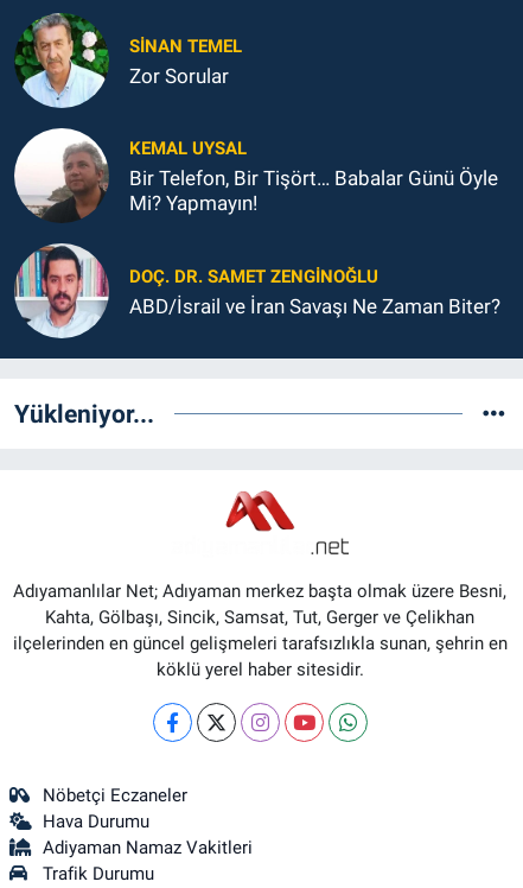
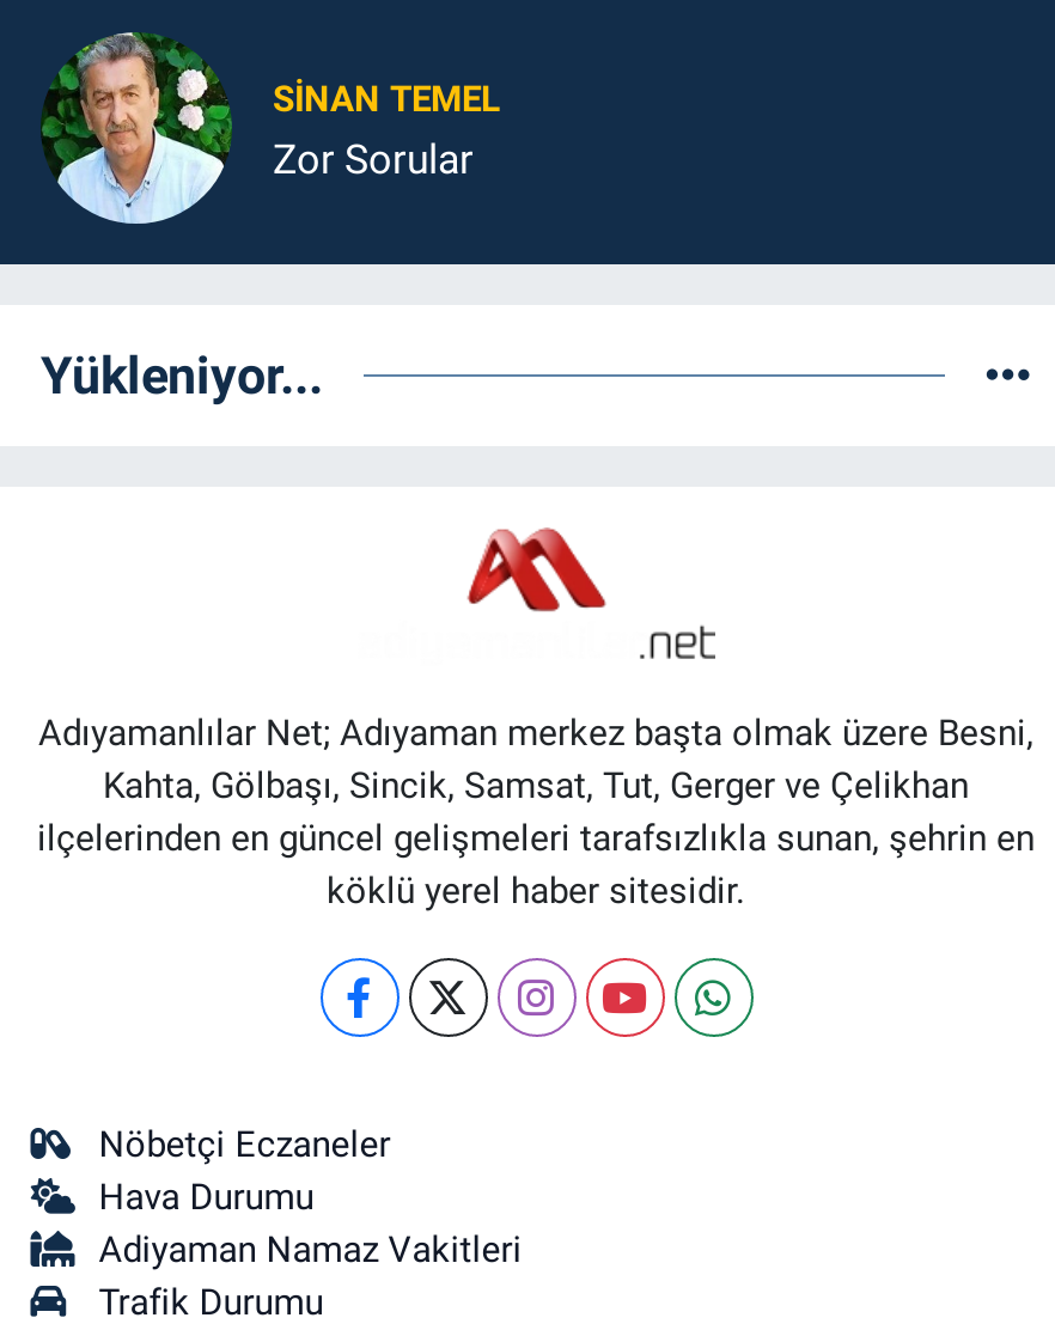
- [image]
- KEMAL UYSAL
- Bir Telefon, Bir Tişört… Babalar Günü Öyle
- Mi? Yapmayın!
- DOÇ. DR. SAMET ZENGİNOĞLU
- ABD/İsrail ve İran Savaşı Ne Zaman Biter?

- [image]
